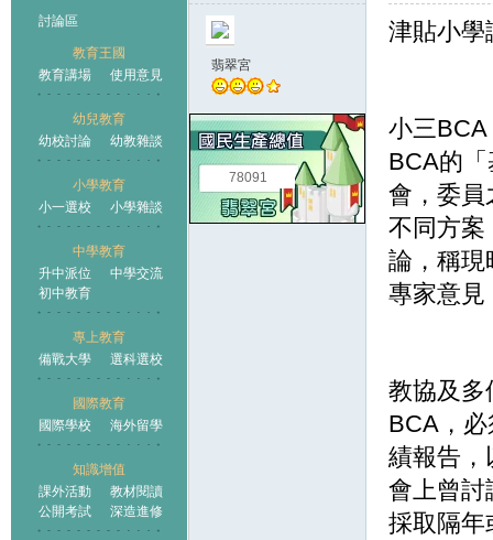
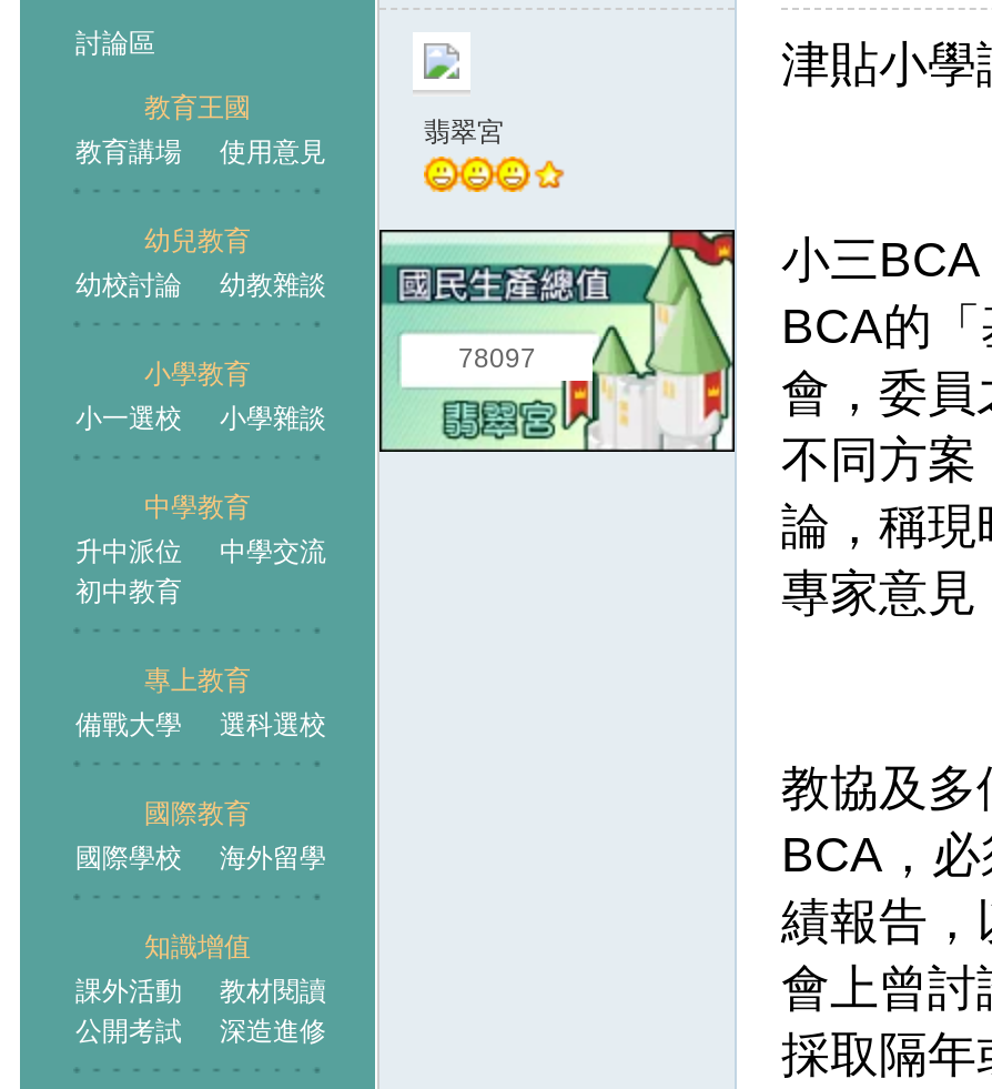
- 78091
+ 78097
